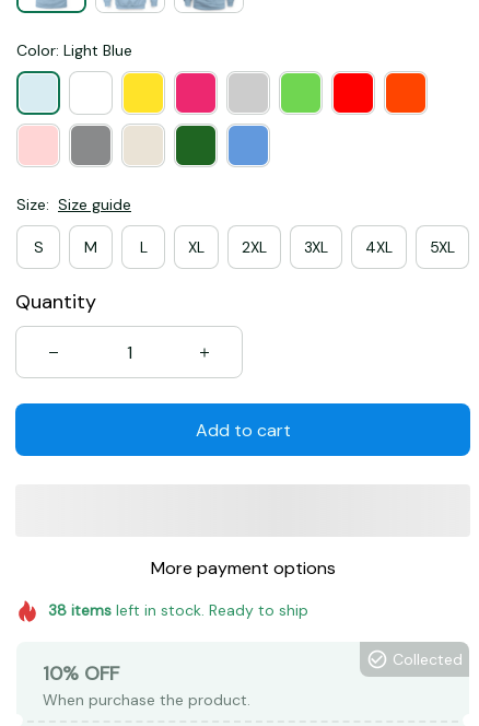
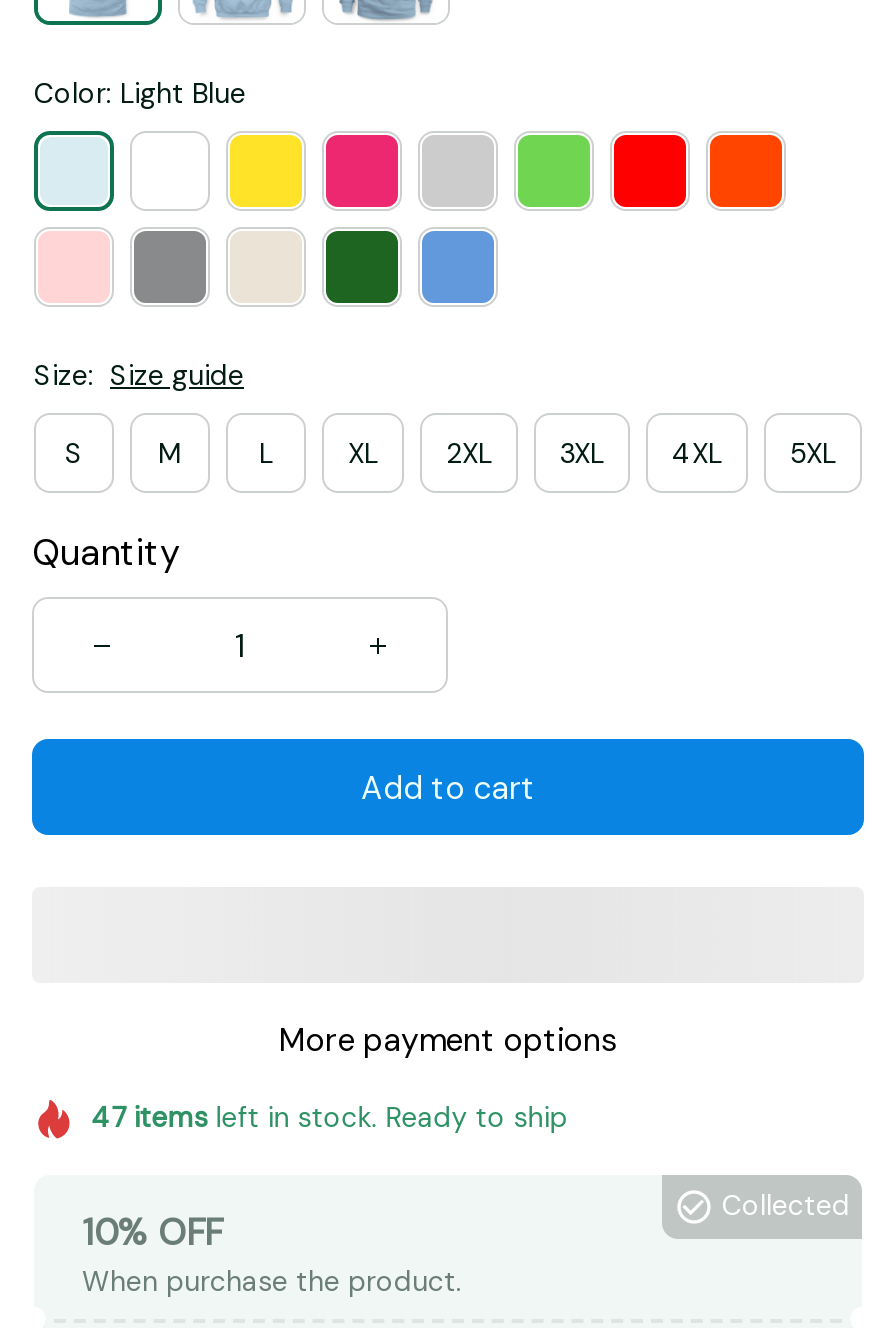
- 38 items left in stock. Ready to ship
+ 47 items left in stock. Ready to ship
